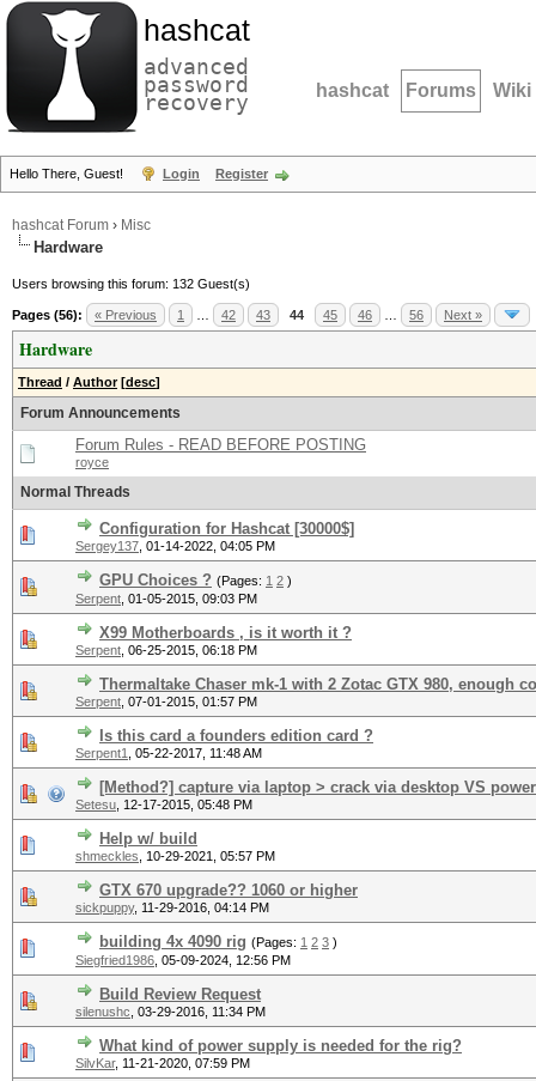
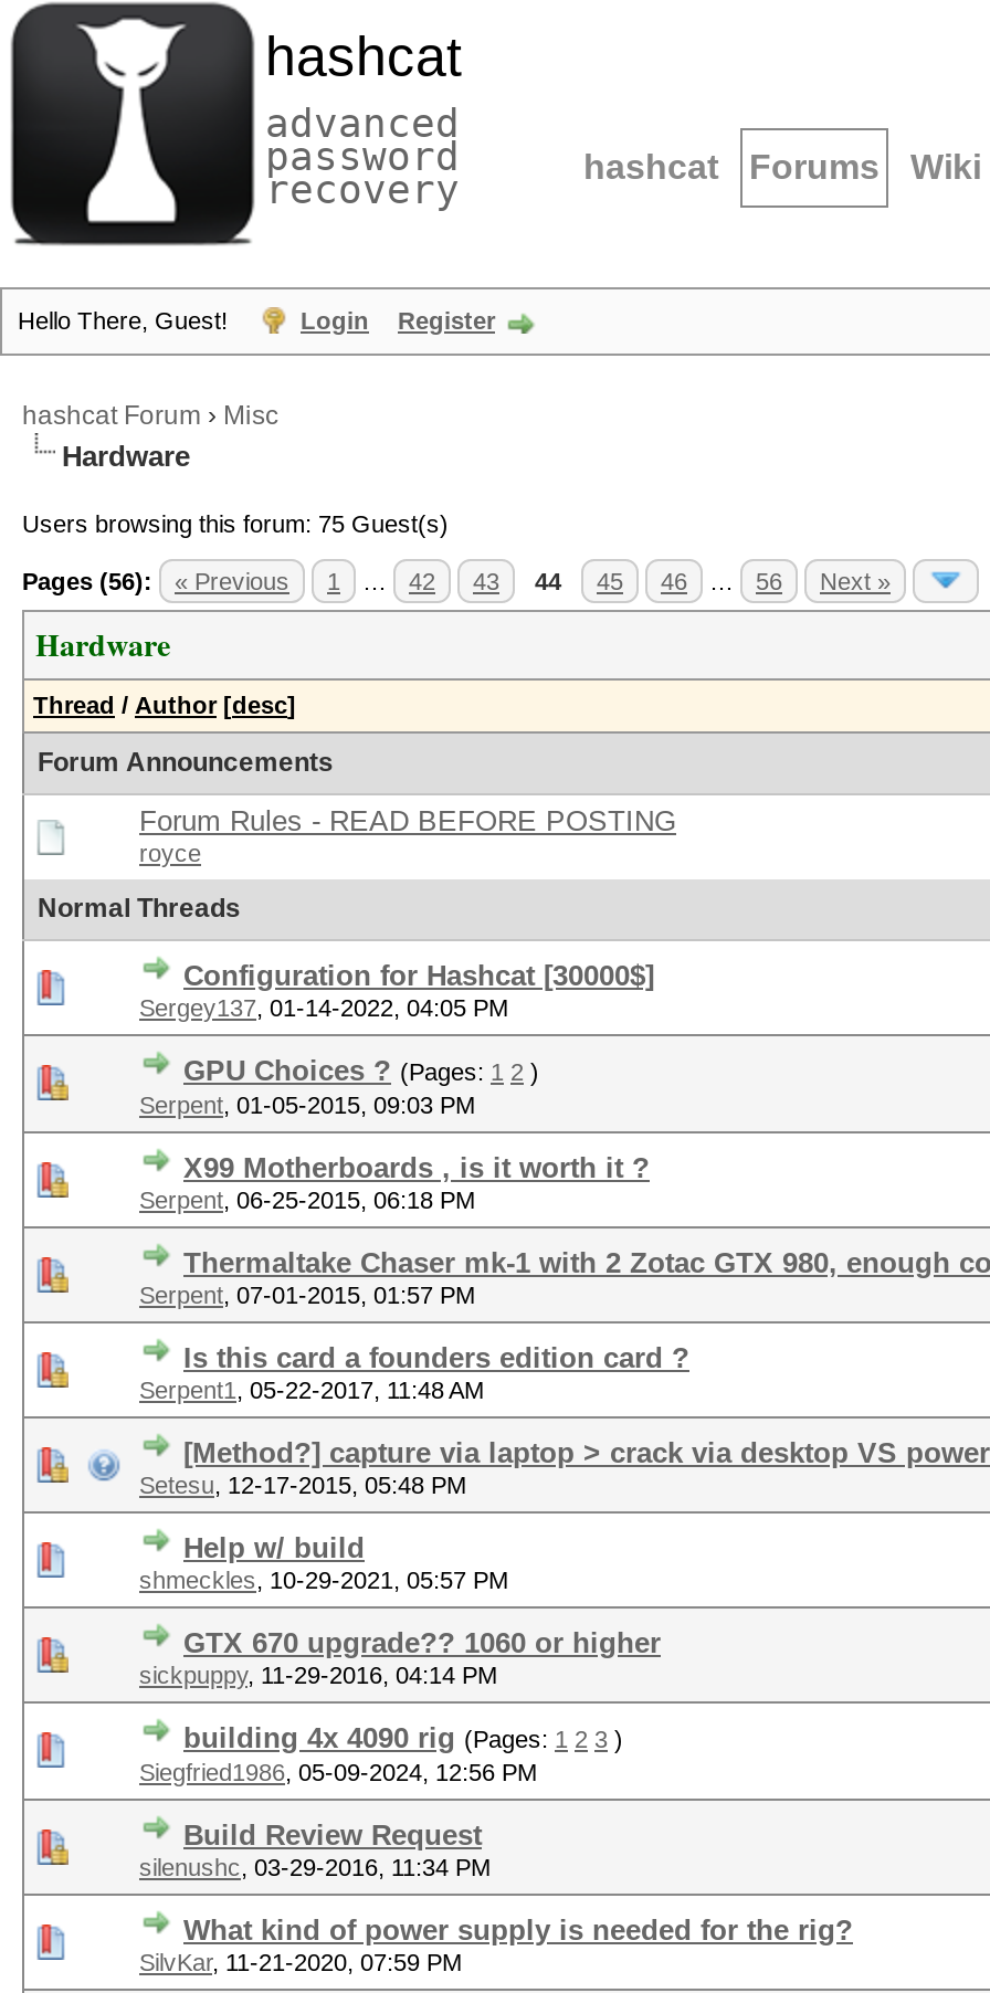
- Users browsing this forum: 132 Guest(s)
+ Users browsing this forum: 75 Guest(s)
